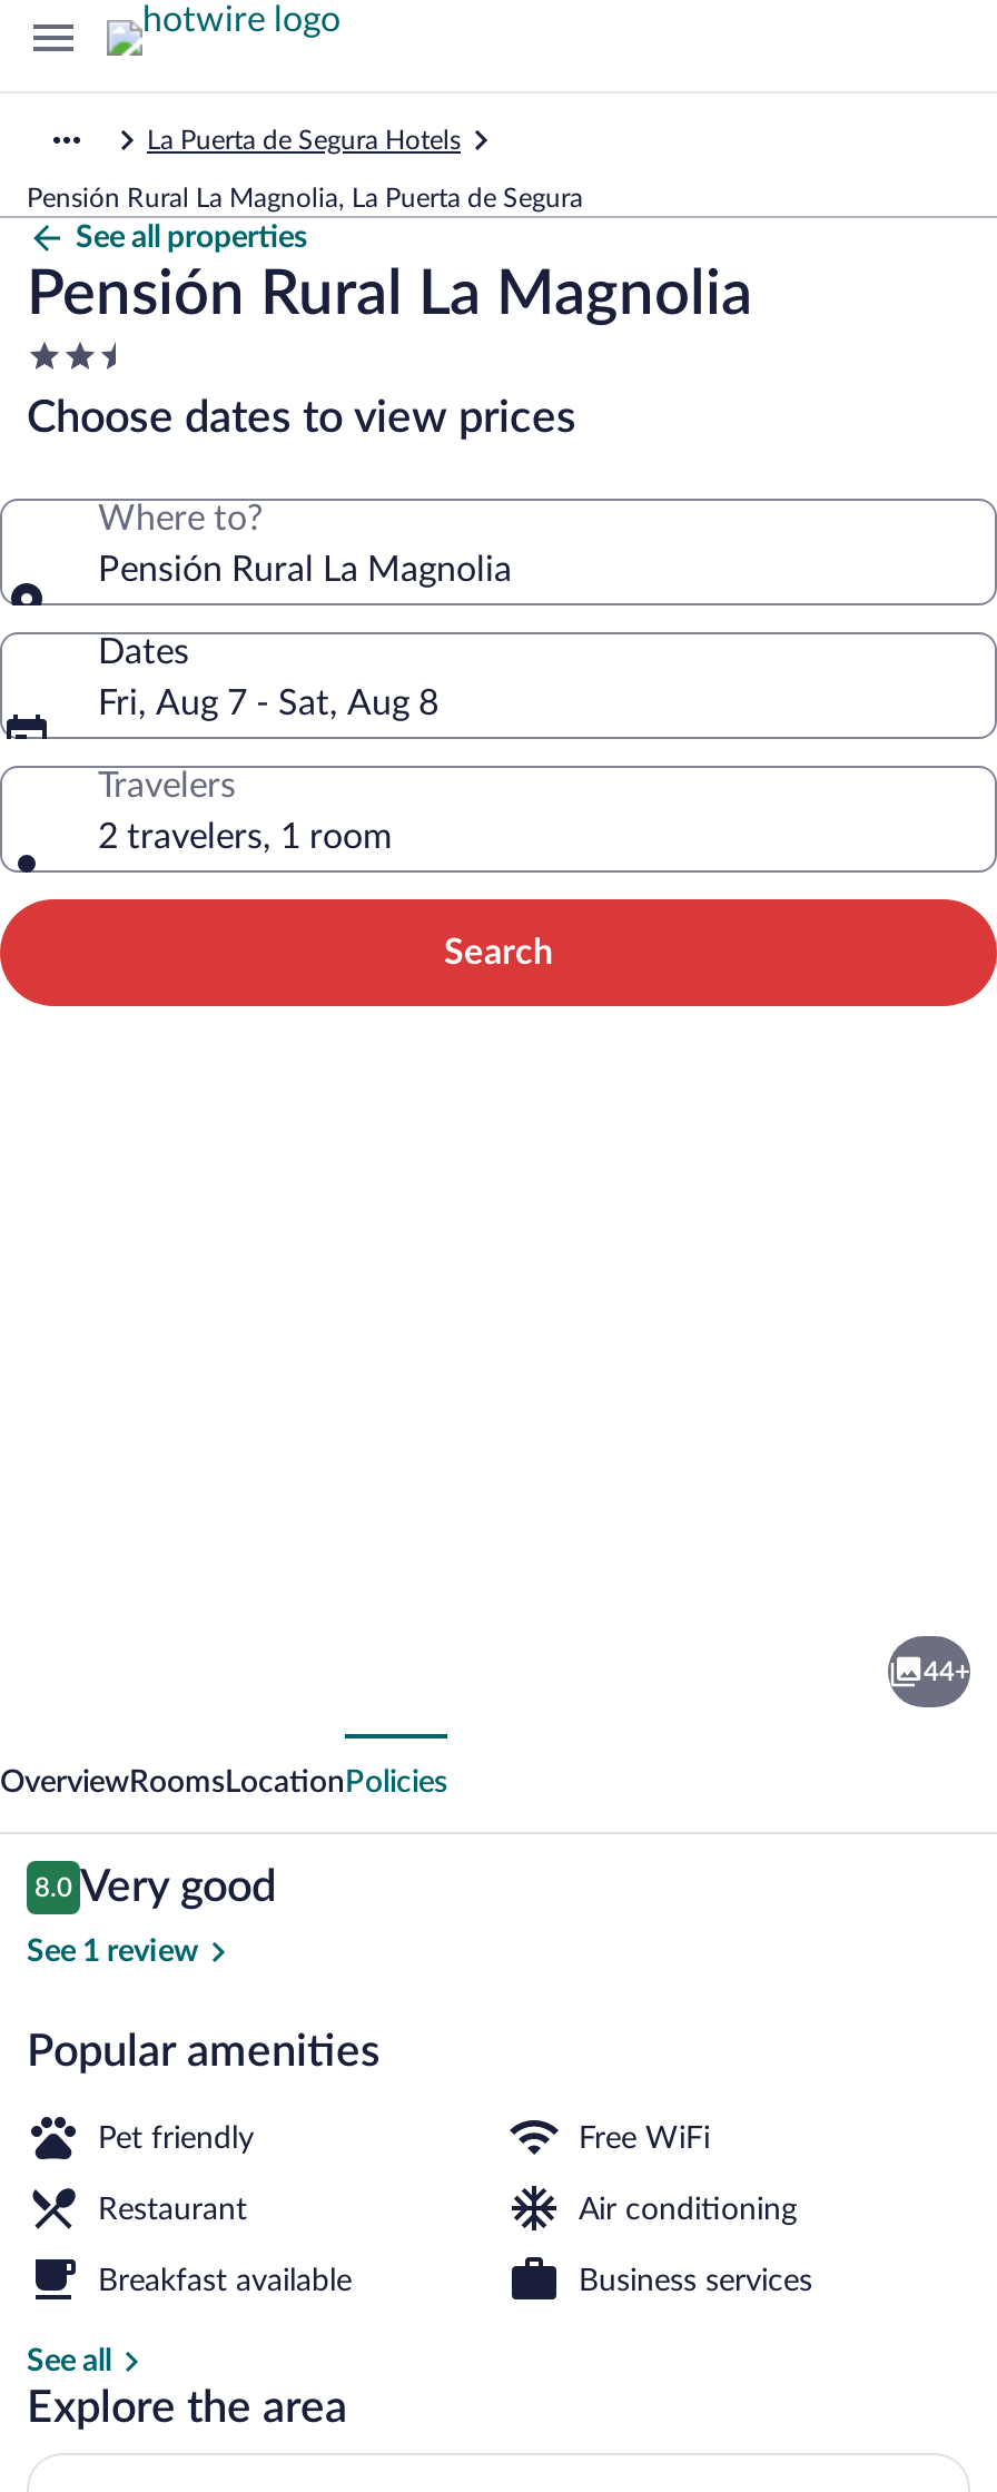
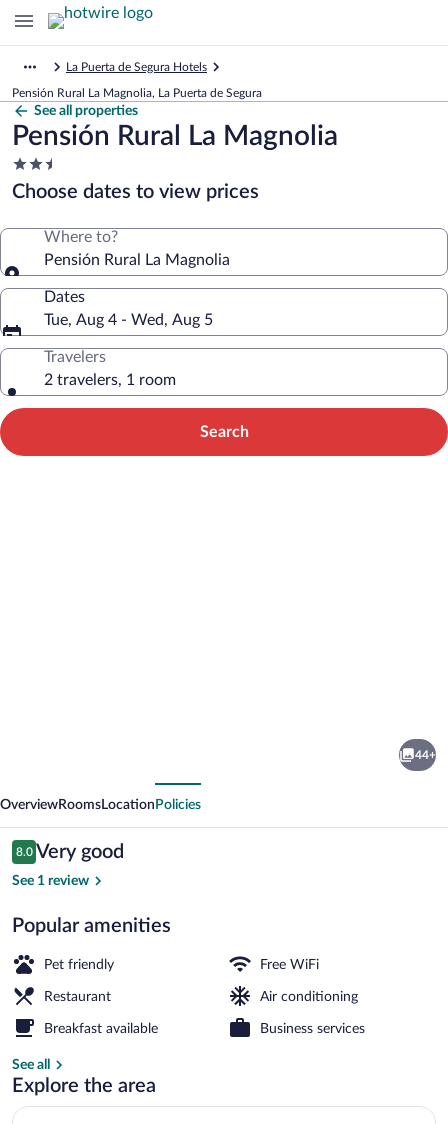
- Fri, Aug 7 - Sat, Aug 8
+ Tue, Aug 4 - Wed, Aug 5
